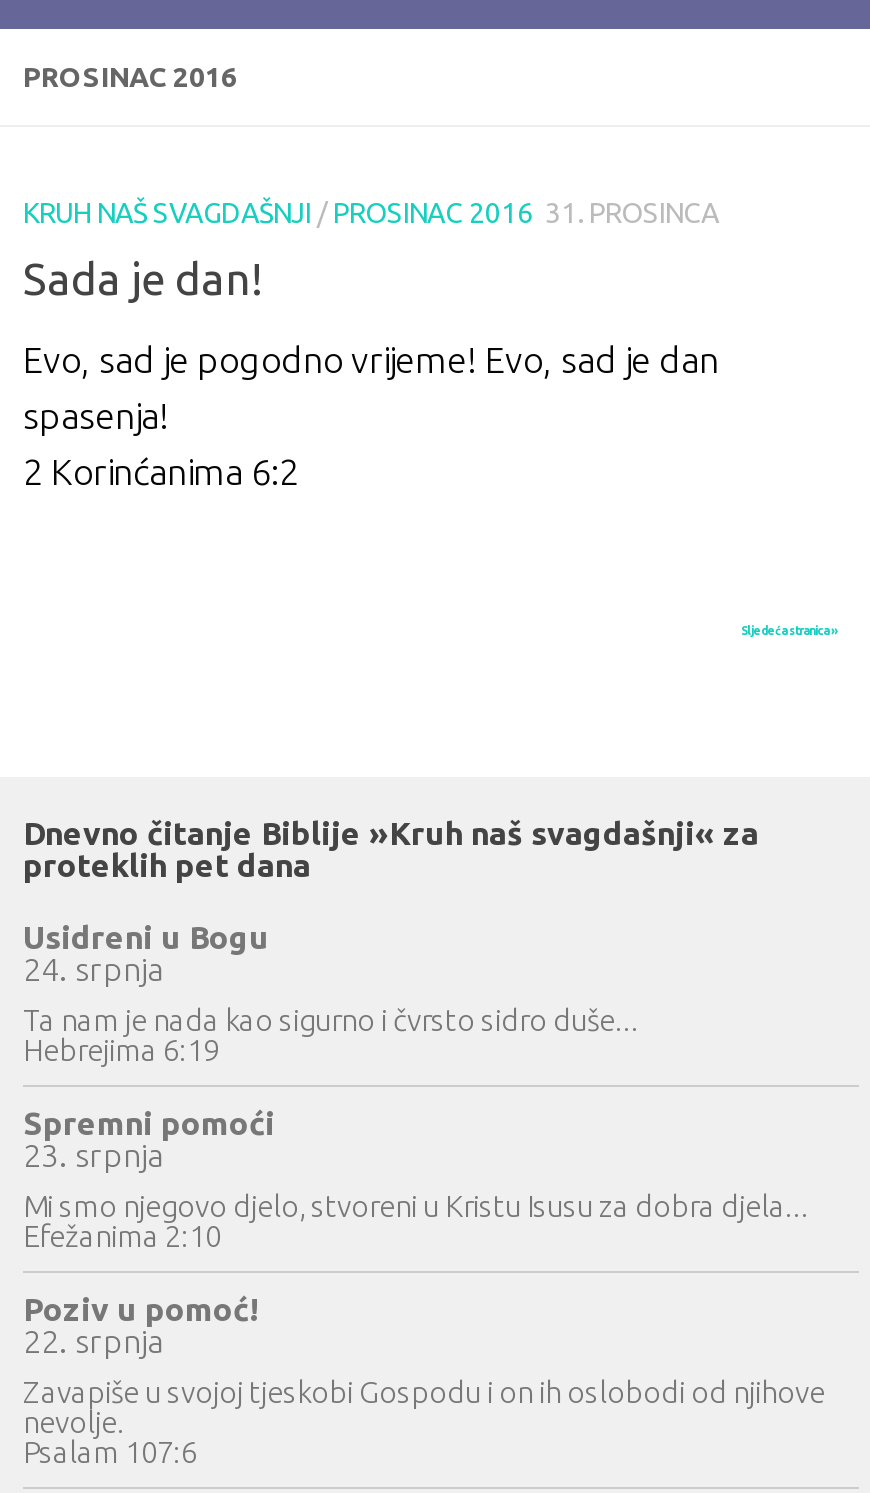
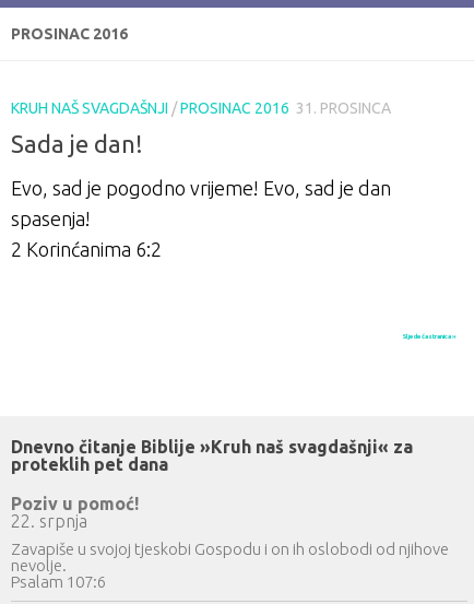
- Usidreni u Bogu
- 24. srpnja
- Ta nam je nada kao sigurno i čvrsto sidro duše...
- Hebrejima 6:19
- Spremni pomoći
- 23. srpnja
- Mi smo njegovo djelo, stvoreni u Kristu Isusu za dobra djela...
- Efežanima 2:10
